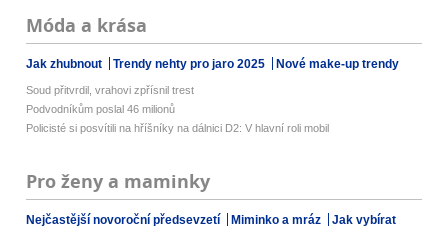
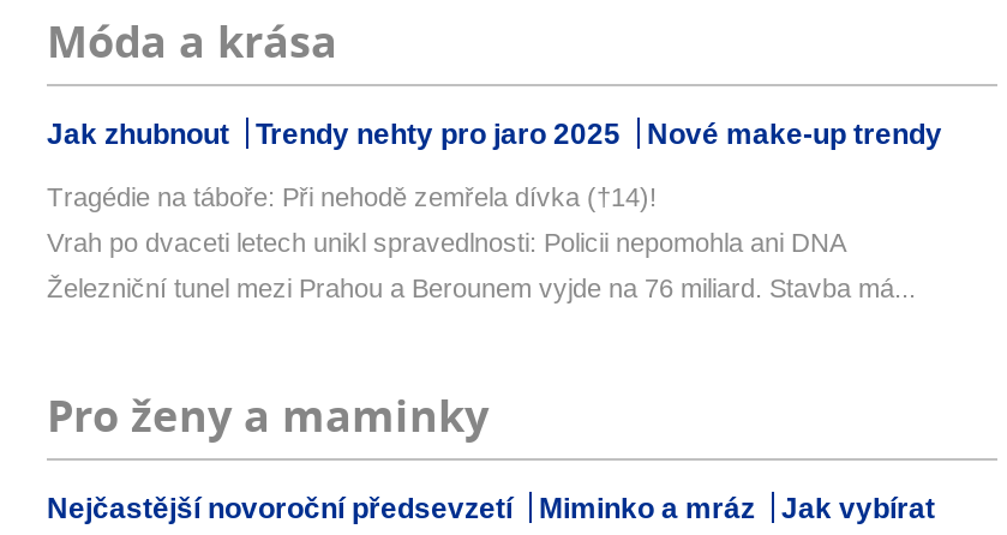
- Soud přitvrdil, vrahovi zpřísnil trest
+ Tragédie na táboře: Při nehodě zemřela dívka (†14)!

- Podvodníkům poslal 46 milionů
+ Vrah po dvaceti letech unikl spravedlnosti: Policii nepomohla ani DNA

- Policisté si posvítili na hříšníky na dálnici D2: V hlavní roli mobil
+ Železniční tunel mezi Prahou a Berounem vyjde na 76 miliard. Stavba má...
